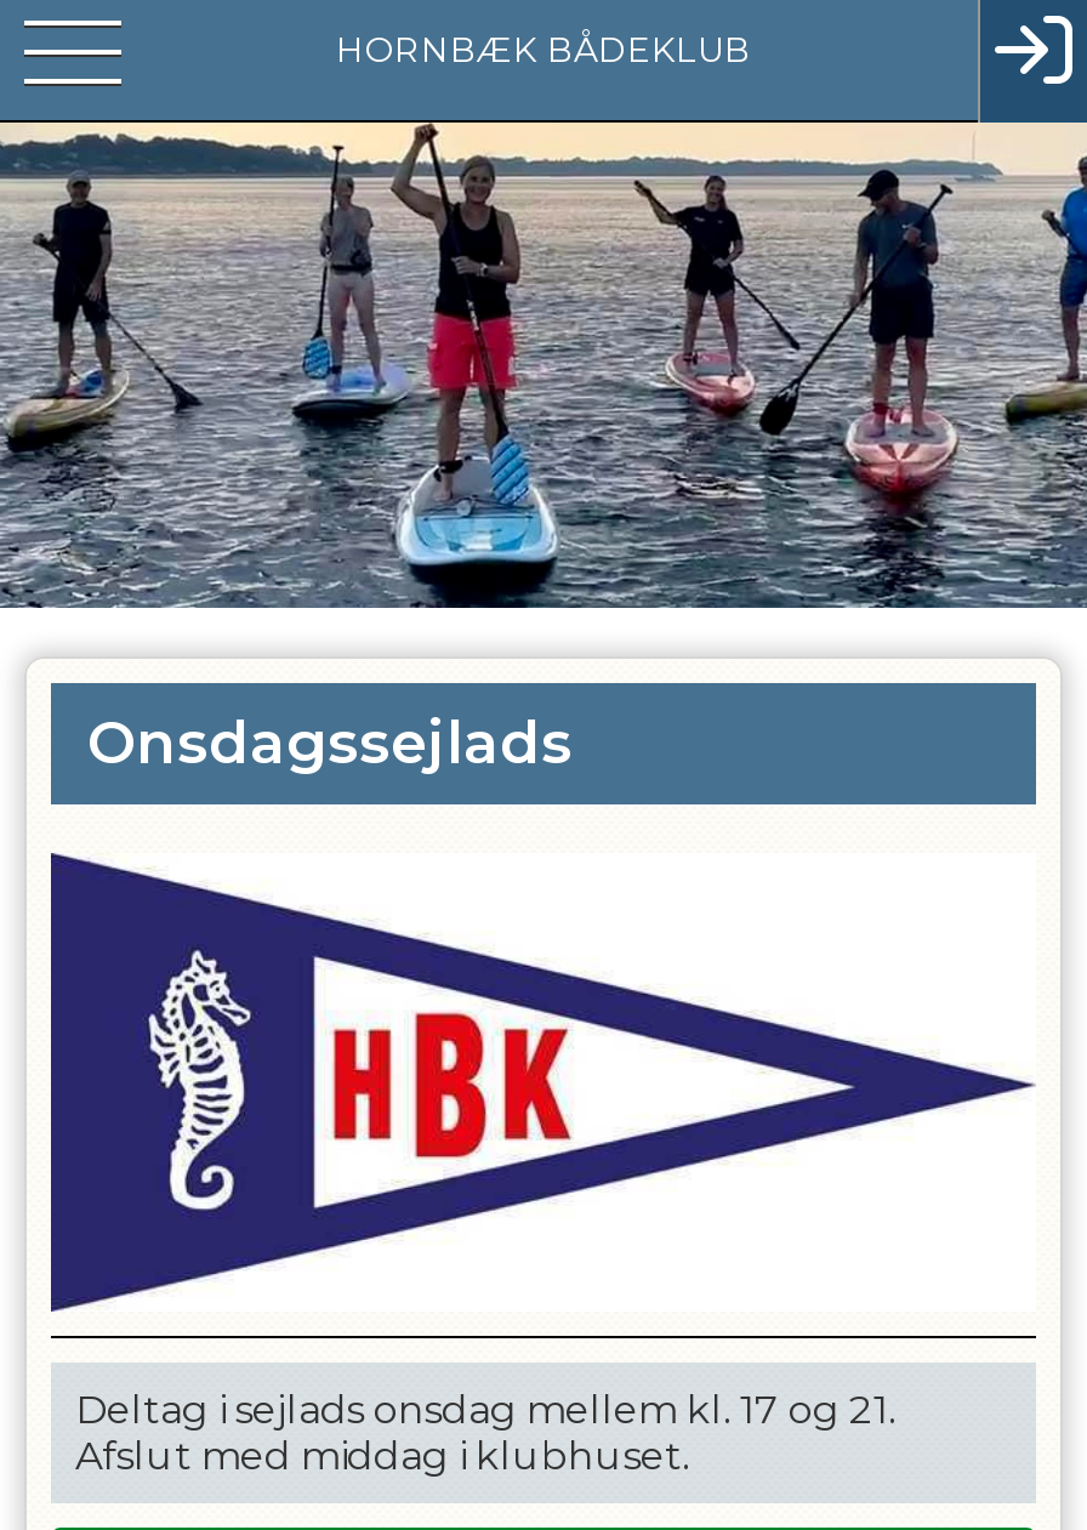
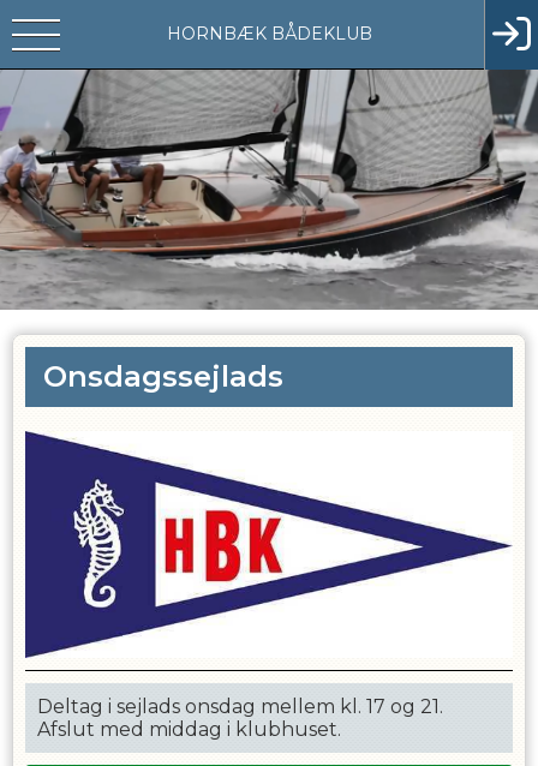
- [image]
+ [image]
